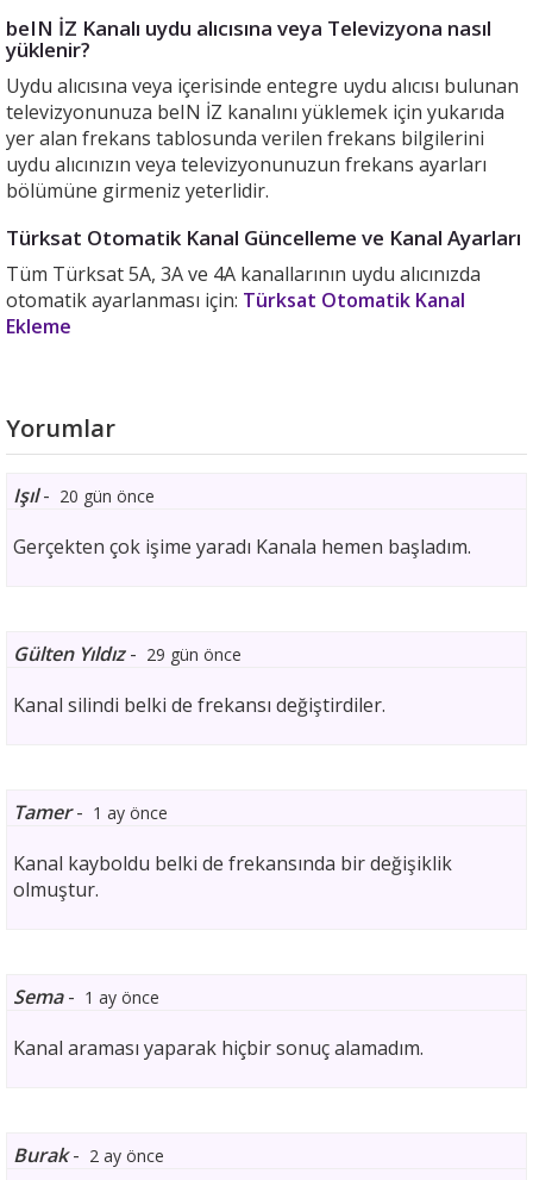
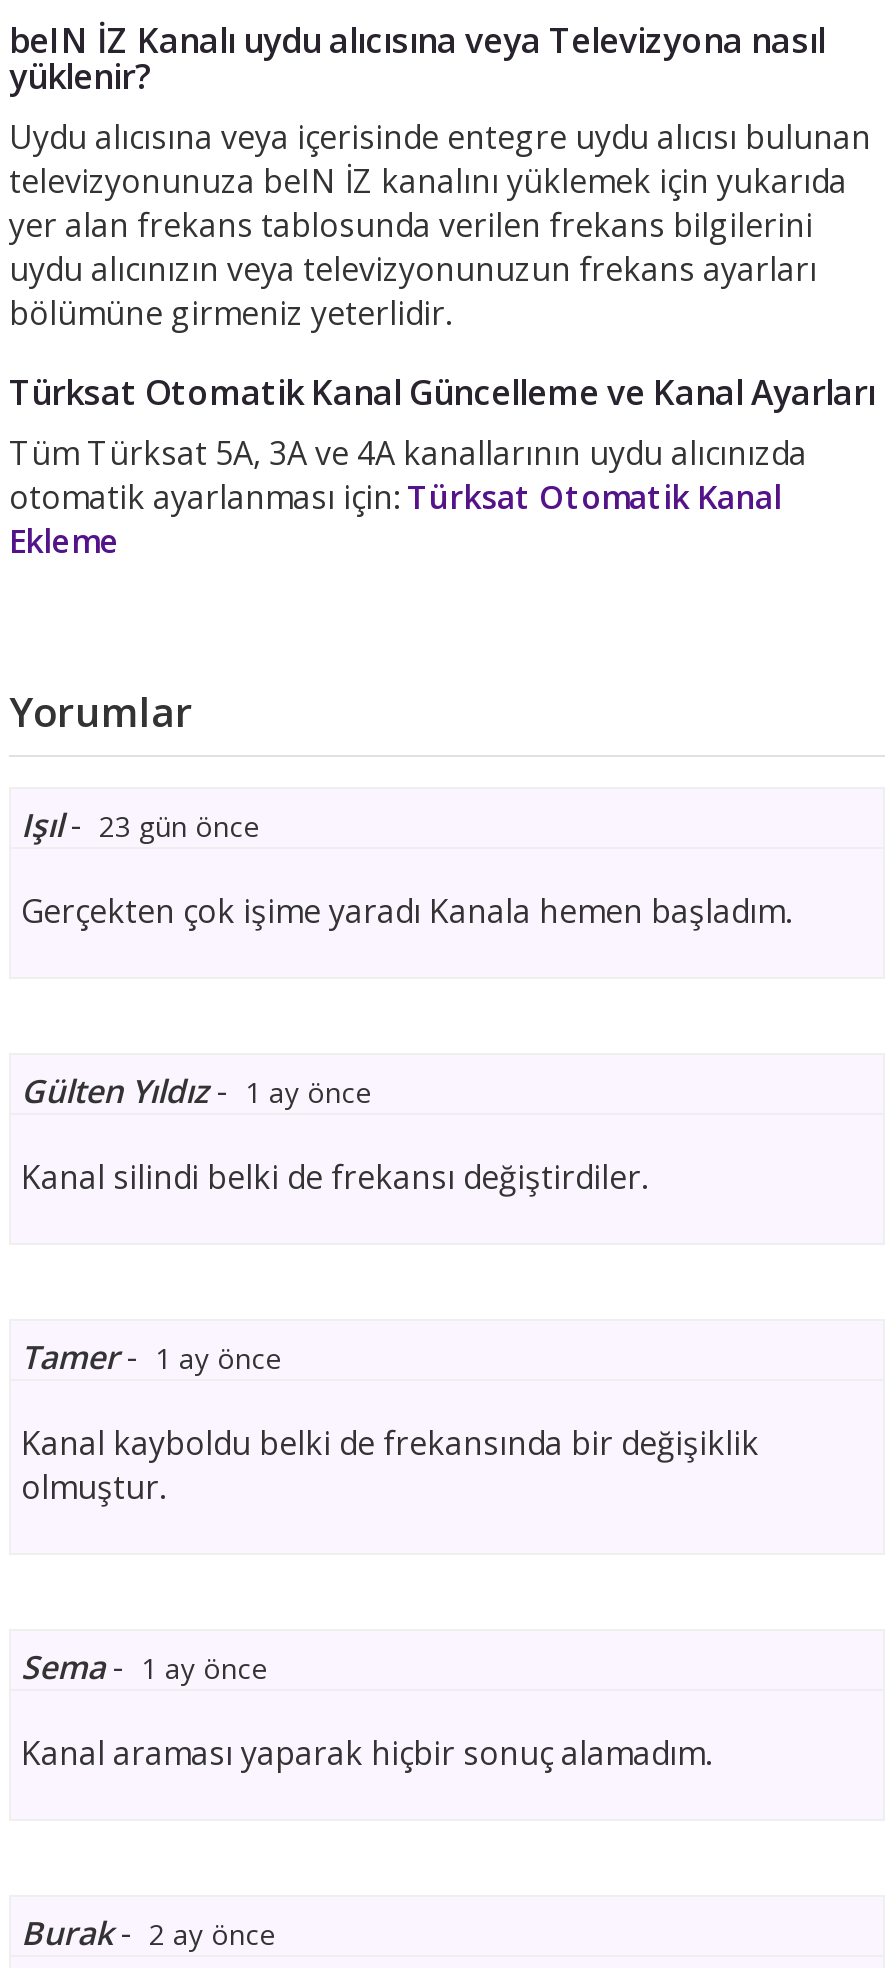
- Işıl- 20 gün önce
+ Işıl- 23 gün önce

- Gülten Yıldız- 29 gün önce
+ Gülten Yıldız- 1 ay önce
